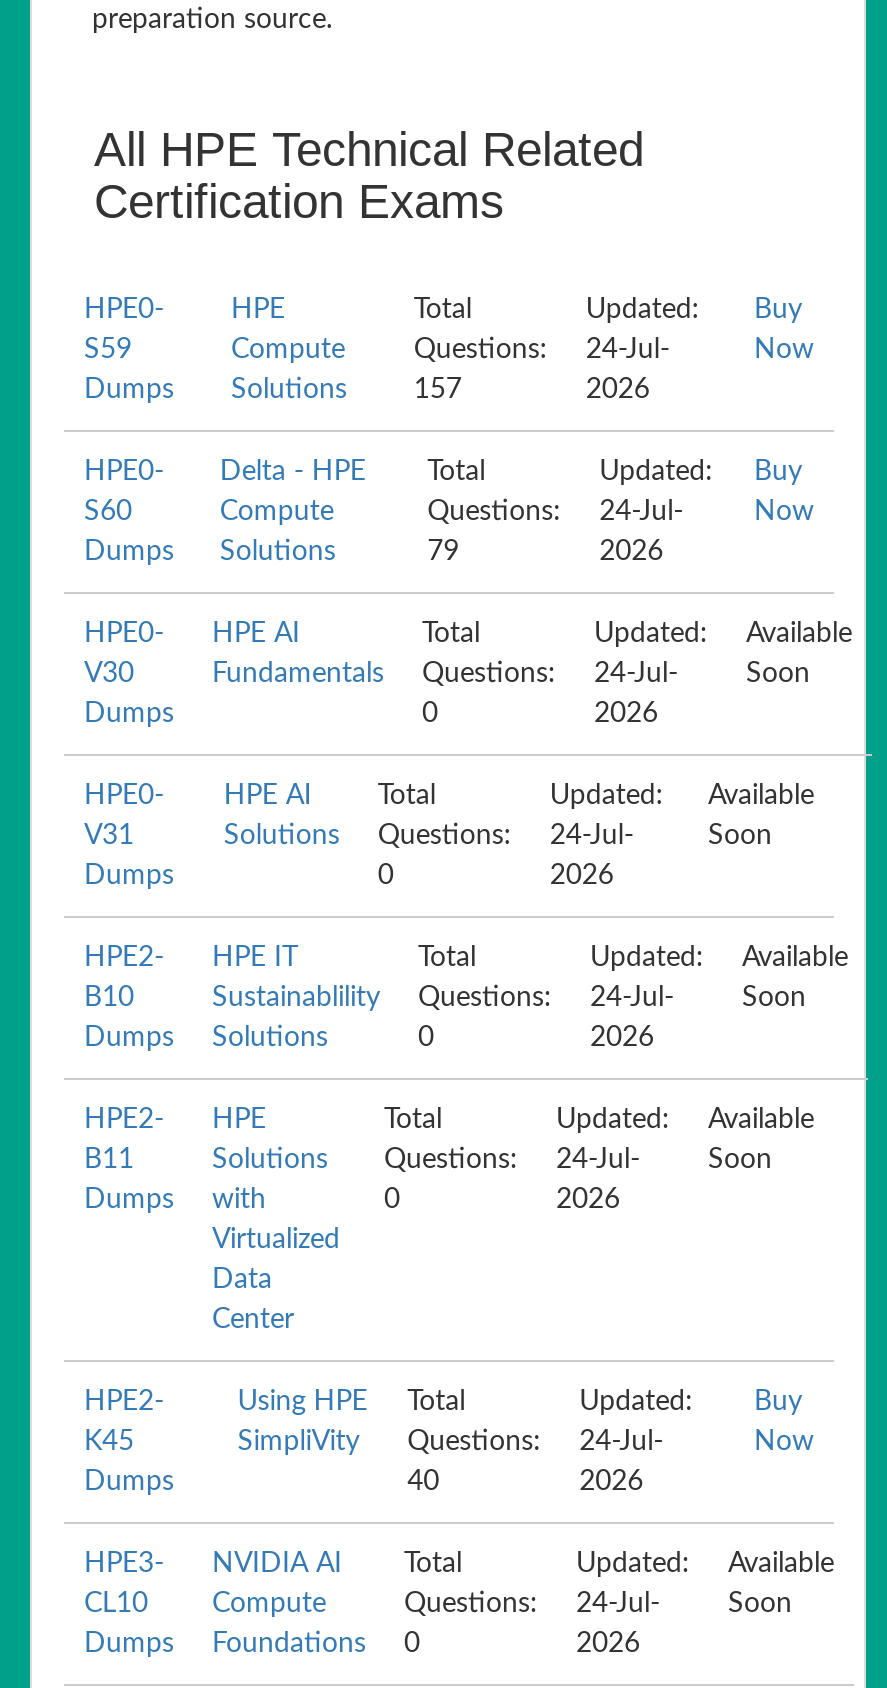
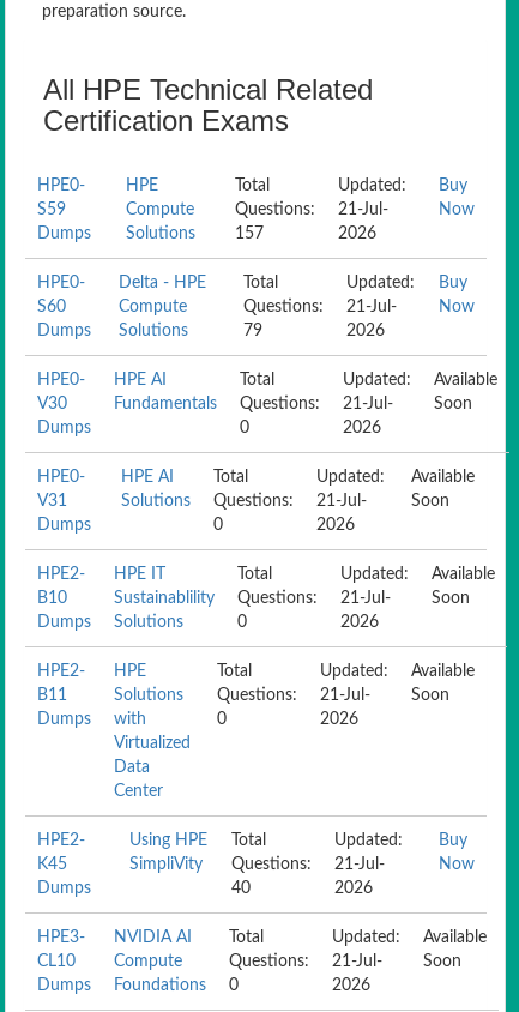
- Questions: 24-Jul-
+ Questions: 21-Jul-

- Questions: 24-Jul-
+ Questions: 21-Jul-

- Fundamentals Questions: 24-Jul-
+ Fundamentals Questions: 21-Jul-

- Solutions Questions: 24-Jul-
+ Solutions Questions: 21-Jul-

- Sustainablility Questions: 24-Jul-
+ Sustainablility Questions: 21-Jul-

- Solutions Questions: 24-Jul-
+ Solutions Questions: 21-Jul-

- SimpliVity Questions: 24-Jul-
+ SimpliVity Questions: 21-Jul-

- Questions: 24-Jul-
+ Questions: 21-Jul-
